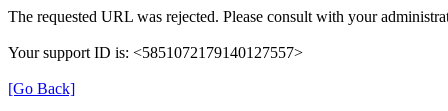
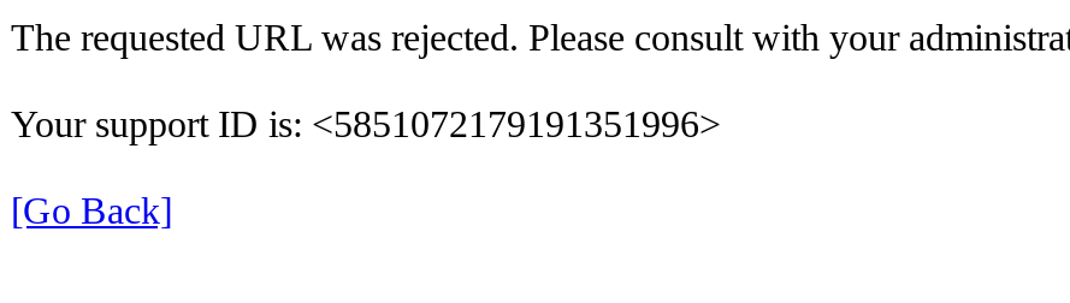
- Your support ID is: <5851072179140127557>
+ Your support ID is: <5851072179191351996>
